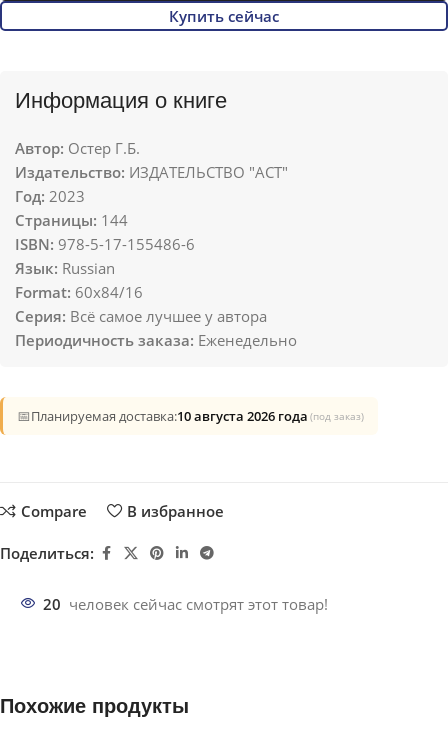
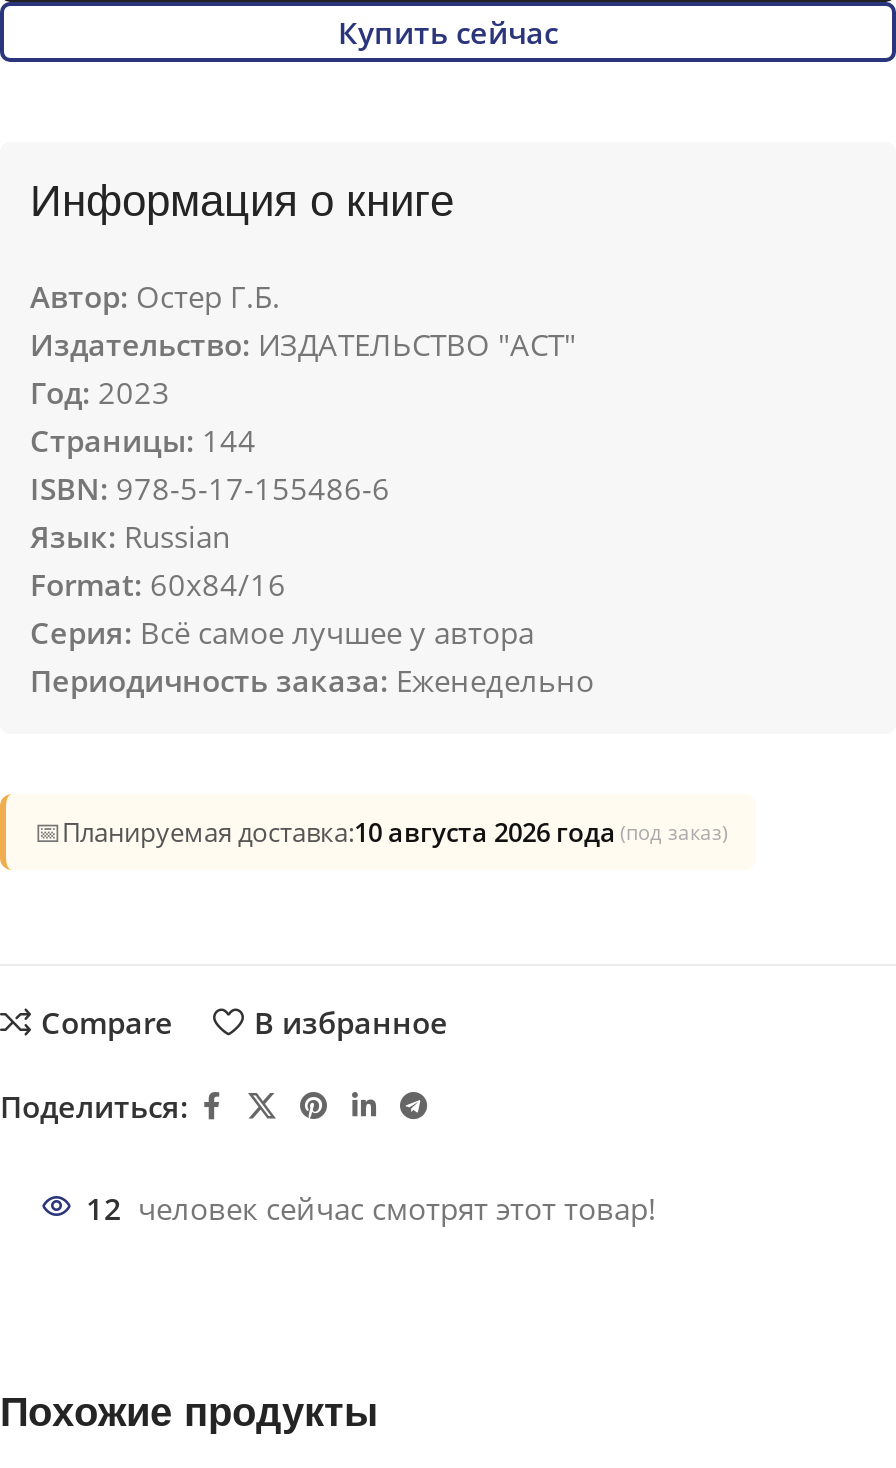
- 20 человек сейчас смотрят этот товар!
+ 12 человек сейчас смотрят этот товар!
